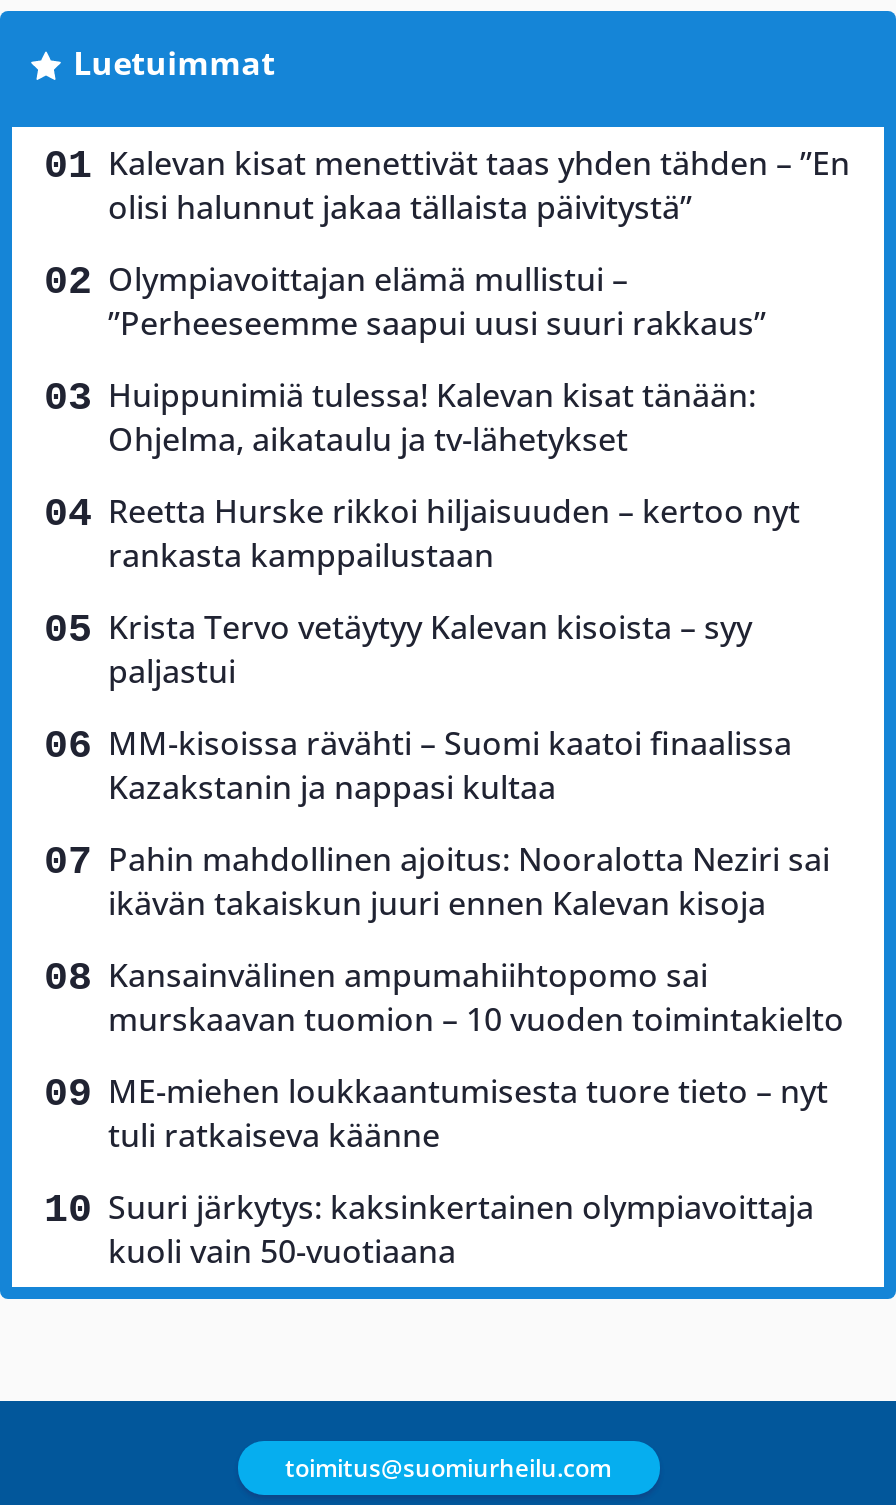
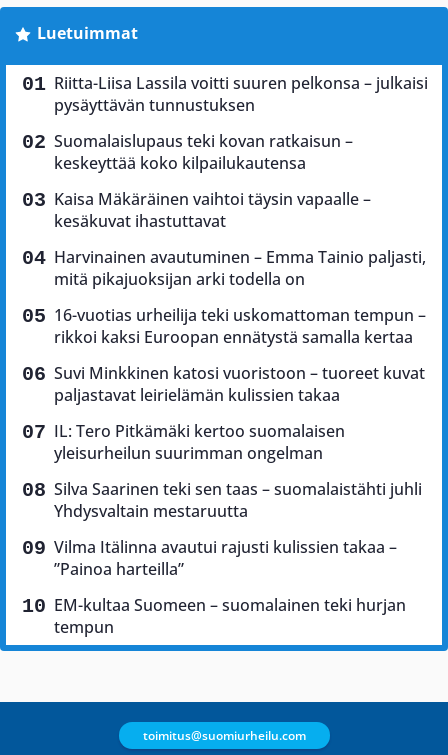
- Kalevan kisat menettivät taas yhden tähden – ”En
- olisi halunnut jakaa tällaista päivitystä”
+ Riitta-Liisa Lassila voitti suuren pelkonsa – julkaisi
+ pysäyttävän tunnustuksen

- Olympiavoittajan elämä mullistui –
- ”Perheeseemme saapui uusi suuri rakkaus”
+ Suomalaislupaus teki kovan ratkaisun –
+ keskeyttää koko kilpailukautensa

- Huippunimiä tulessa! Kalevan kisat tänään:
- Ohjelma, aikataulu ja tv-lähetykset
+ Kaisa Mäkäräinen vaihtoi täysin vapaalle –
+ kesäkuvat ihastuttavat

- Reetta Hurske rikkoi hiljaisuuden – kertoo nyt
- rankasta kamppailustaan
+ Harvinainen avautuminen – Emma Tainio paljasti,
+ mitä pikajuoksijan arki todella on

- Krista Tervo vetäytyy Kalevan kisoista – syy
- paljastui
+ 16-vuotias urheilija teki uskomattoman tempun –
+ rikkoi kaksi Euroopan ennätystä samalla kertaa

- MM-kisoissa rävähti – Suomi kaatoi finaalissa
- Kazakstanin ja nappasi kultaa
+ Suvi Minkkinen katosi vuoristoon – tuoreet kuvat
+ paljastavat leirielämän kulissien takaa

- Pahin mahdollinen ajoitus: Nooralotta Neziri sai
- ikävän takaiskun juuri ennen Kalevan kisoja
+ IL: Tero Pitkämäki kertoo suomalaisen
+ yleisurheilun suurimman ongelman

- Kansainvälinen ampumahiihtopomo sai
- murskaavan tuomion – 10 vuoden toimintakielto
+ Silva Saarinen teki sen taas – suomalaistähti juhli
+ Yhdysvaltain mestaruutta

- ME-miehen loukkaantumisesta tuore tieto – nyt
- tuli ratkaiseva käänne
+ Vilma Itälinna avautui rajusti kulissien takaa –
+ ”Painoa harteilla”

- Suuri järkytys: kaksinkertainen olympiavoittaja
- kuoli vain 50-vuotiaana
+ EM-kultaa Suomeen – suomalainen teki hurjan
+ tempun
